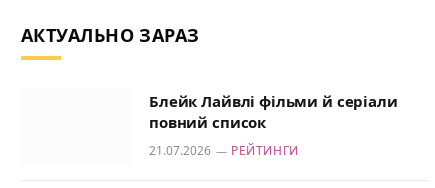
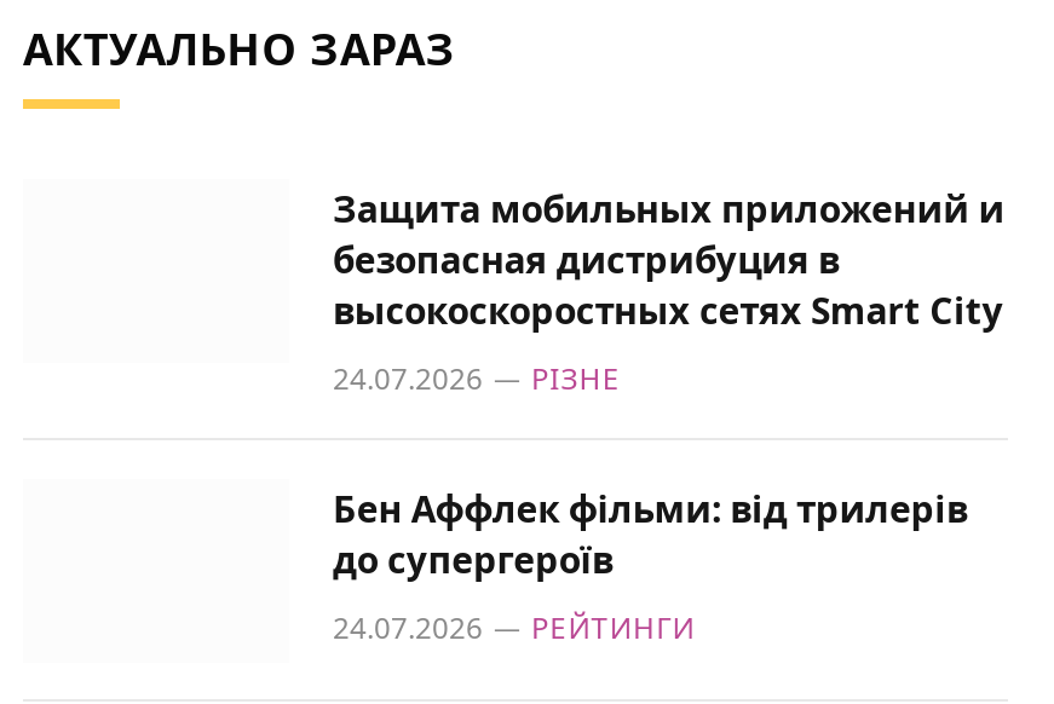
- Блейк Лайвлі фільми й серіали
- повний список
- 21.07.2026
+ Защита мобильных приложений и
+ безопасная дистрибуция в
+ высокоскоростных сетях Smart City
+ 24.07.2026
+ РІЗНЕ
+ Бен Аффлек фільми: від трилерів
+ до супергероїв
+ 24.07.2026
